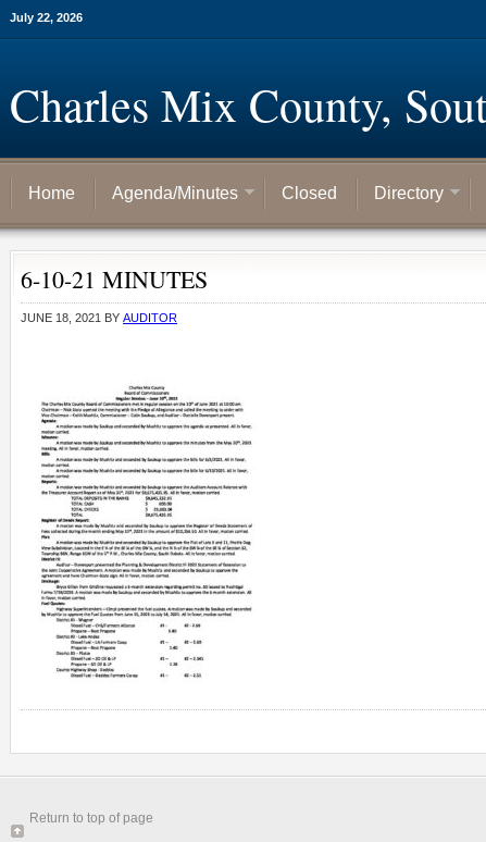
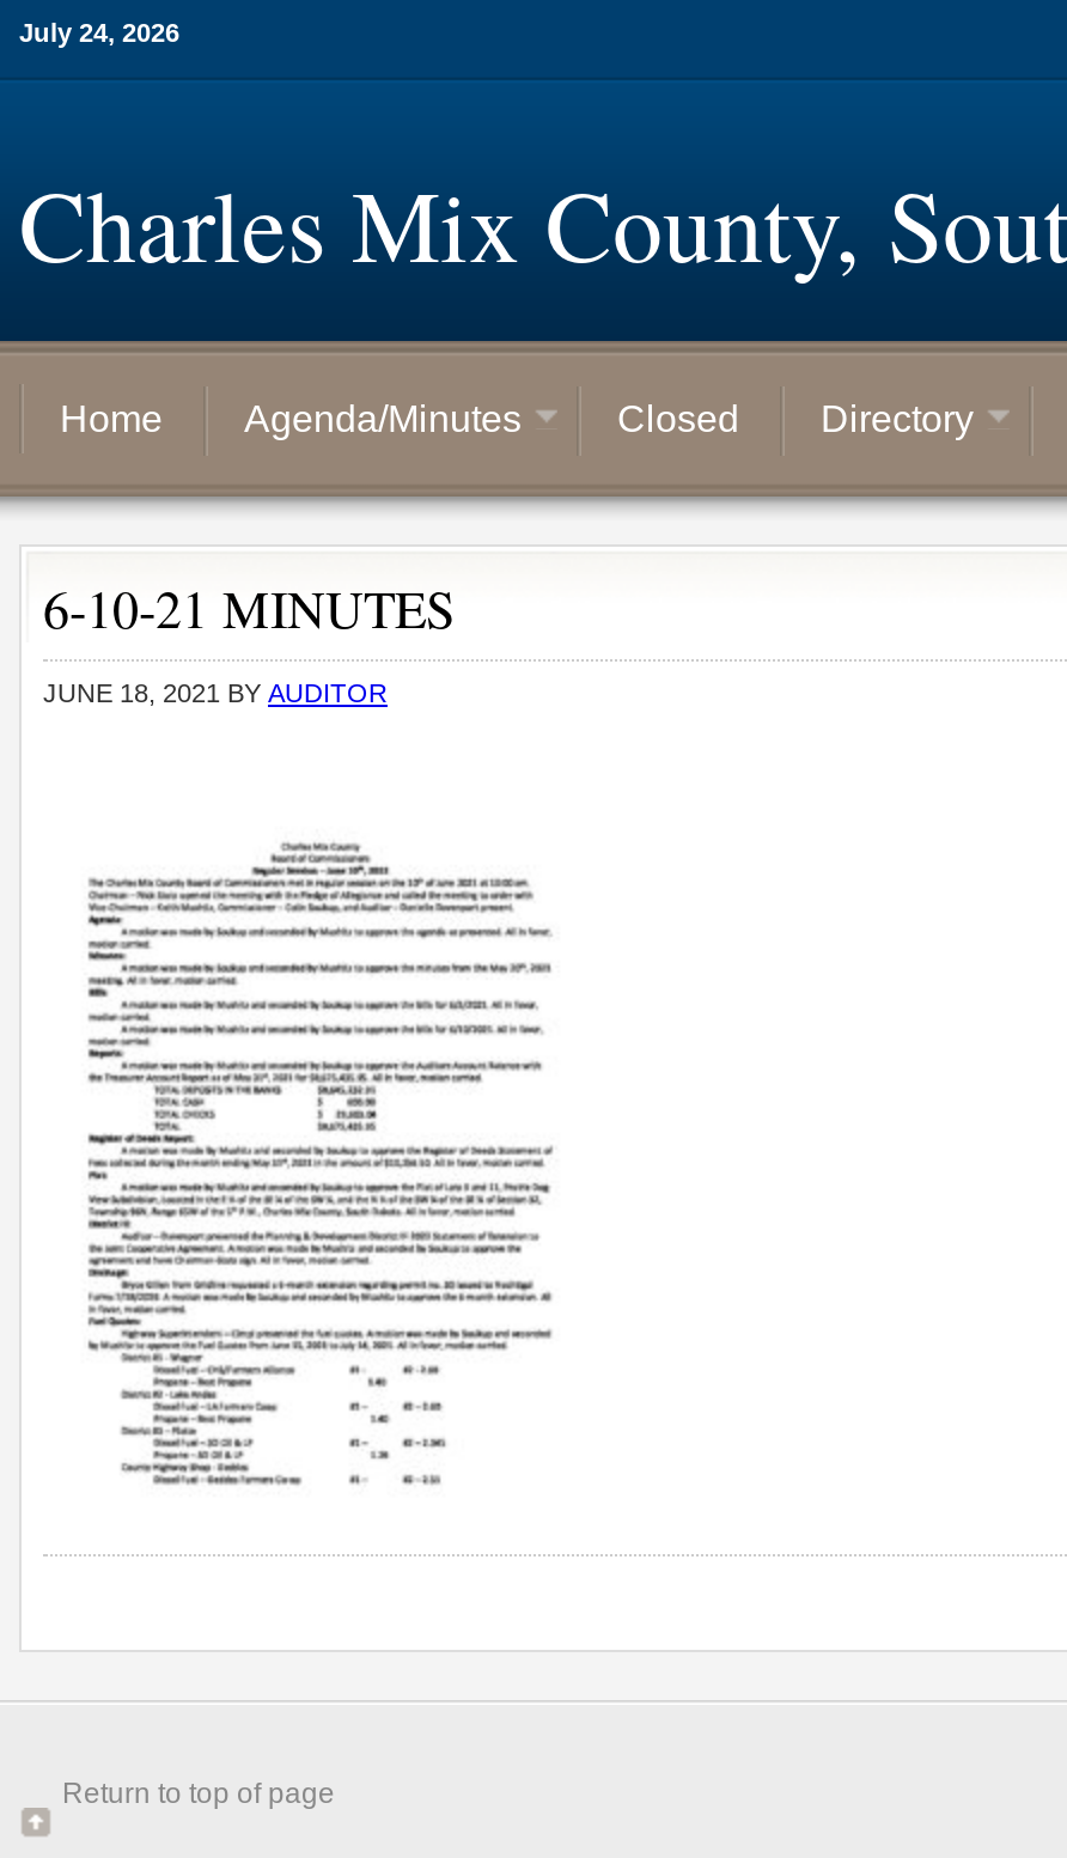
- July 22, 2026
+ July 24, 2026
